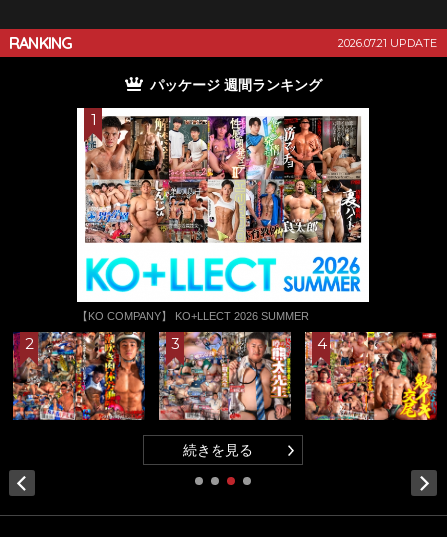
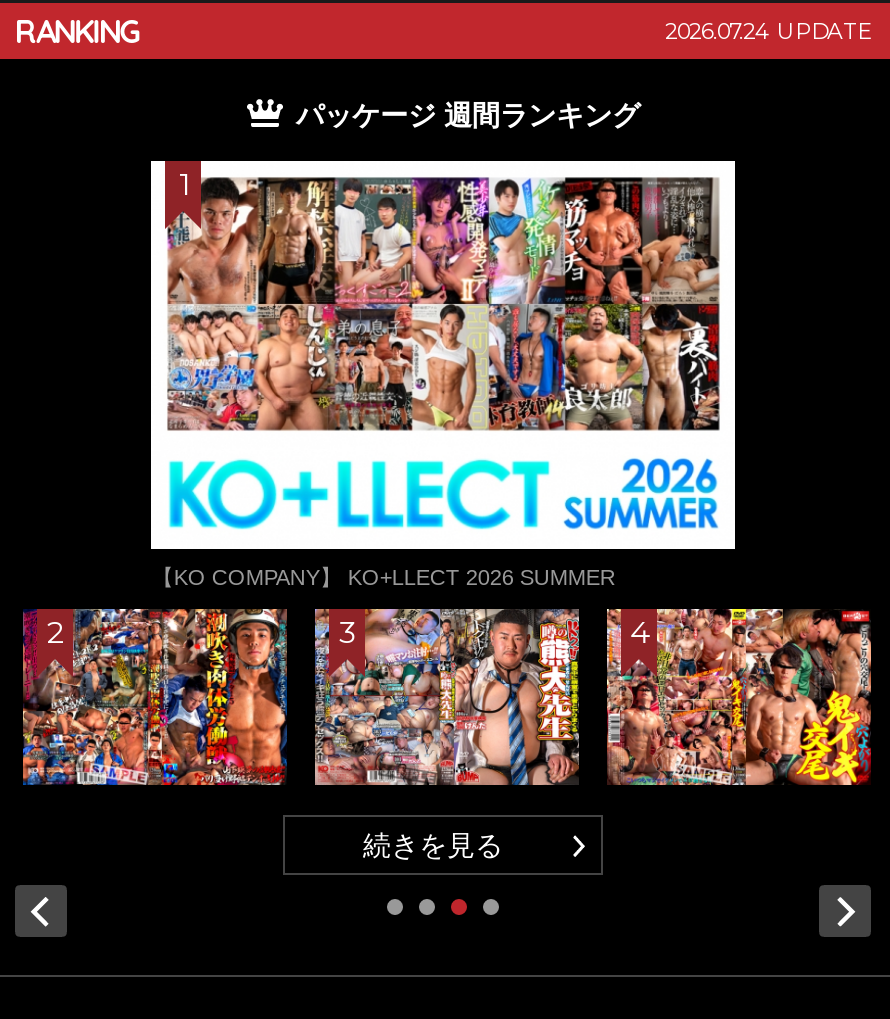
- 2026.07.21 UPDATE
+ 2026.07.24 UPDATE

- パッケージ 週間ランキング
+ パッケージ 月間ランキング
